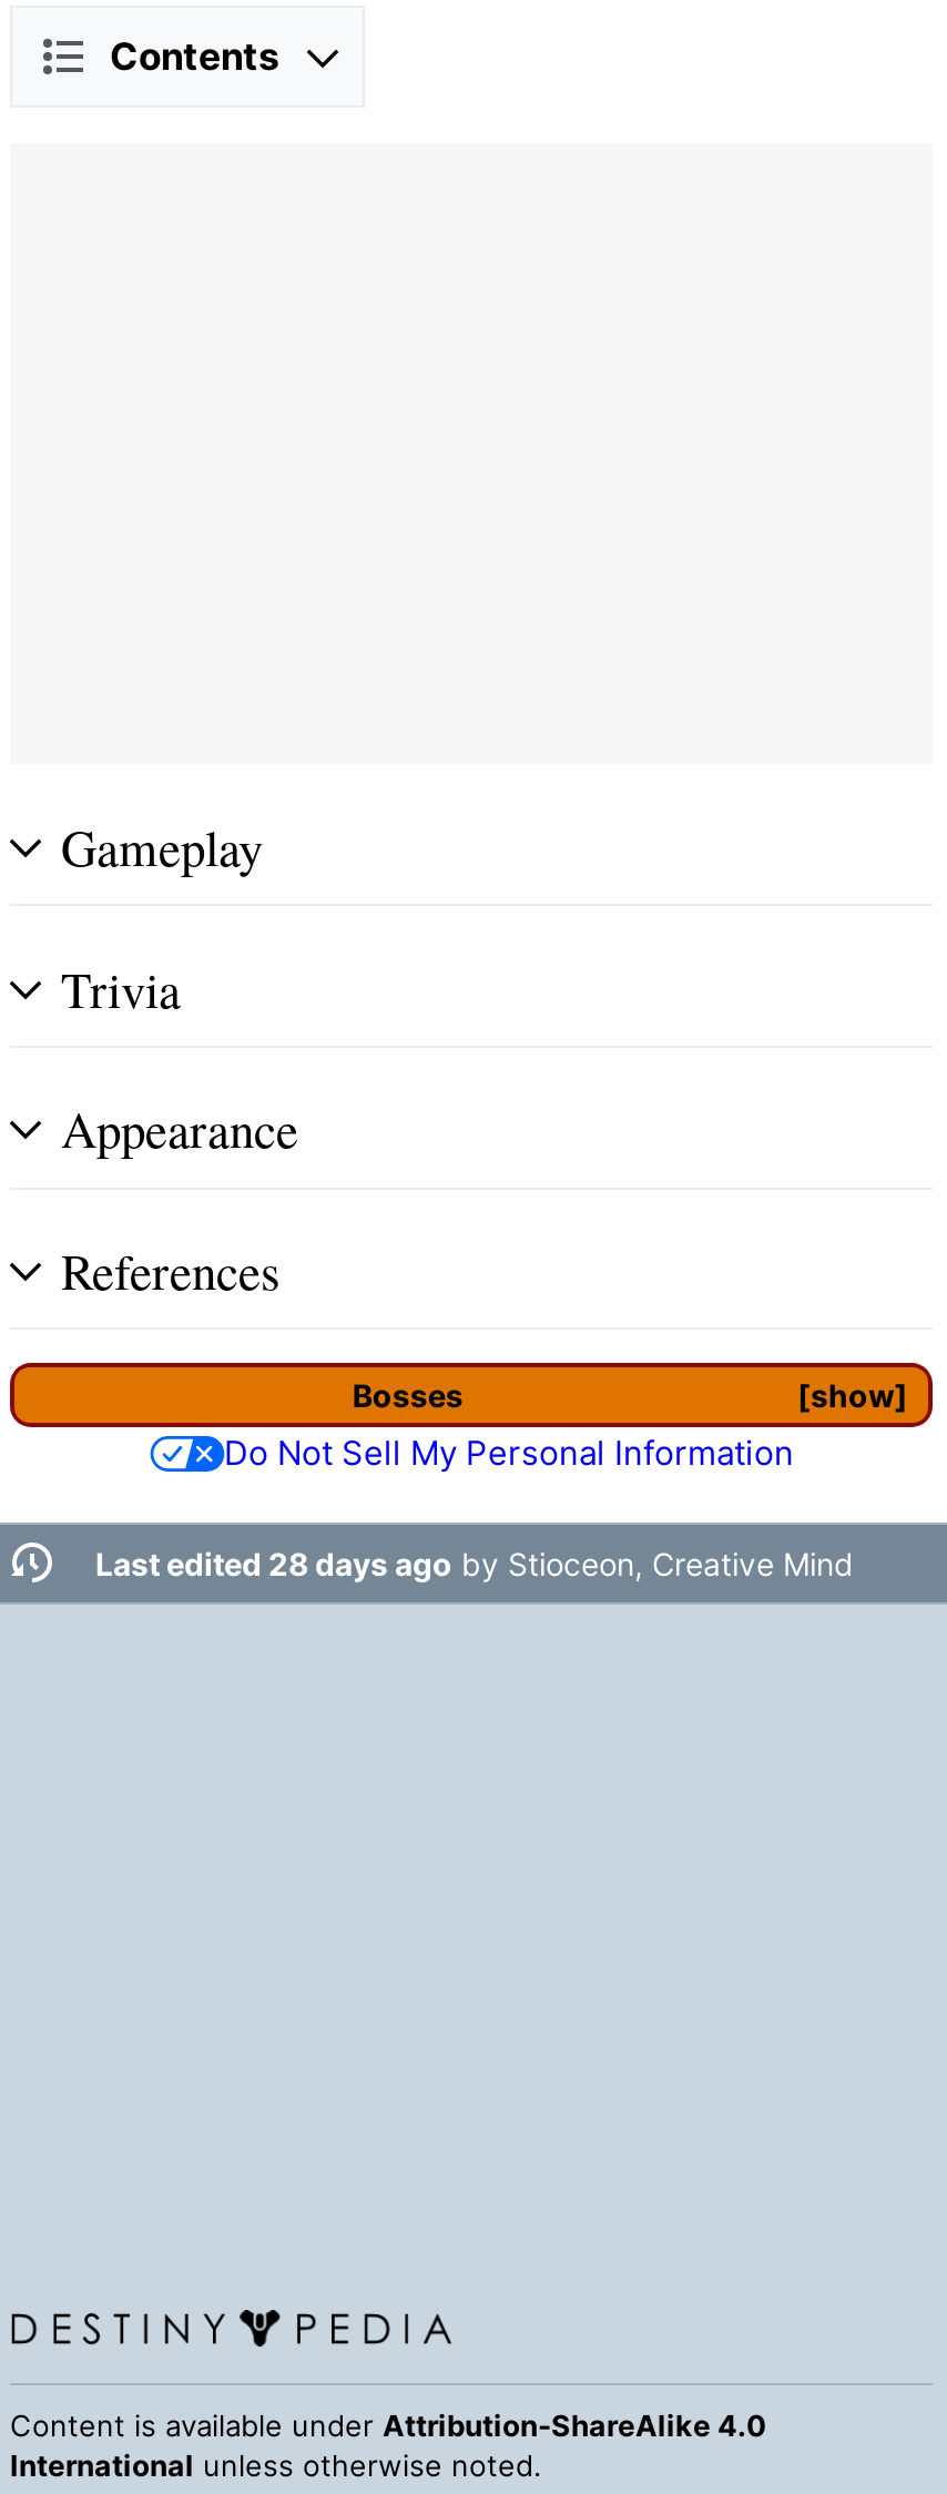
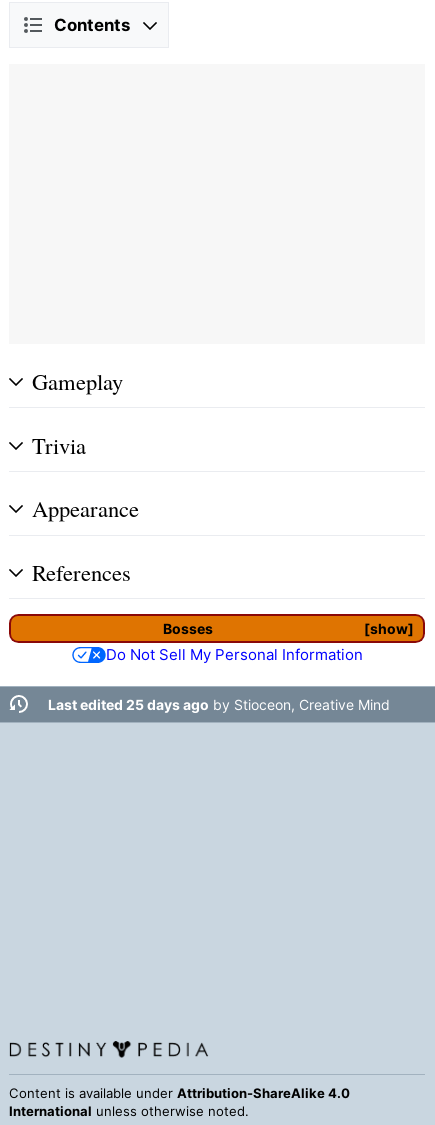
- Last edited 28 days ago by Stioceon, Creative Mind
+ Last edited 25 days ago by Stioceon, Creative Mind
